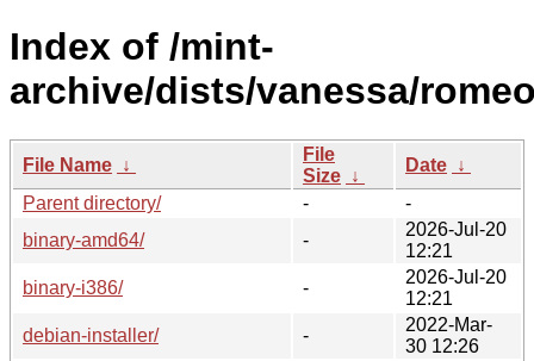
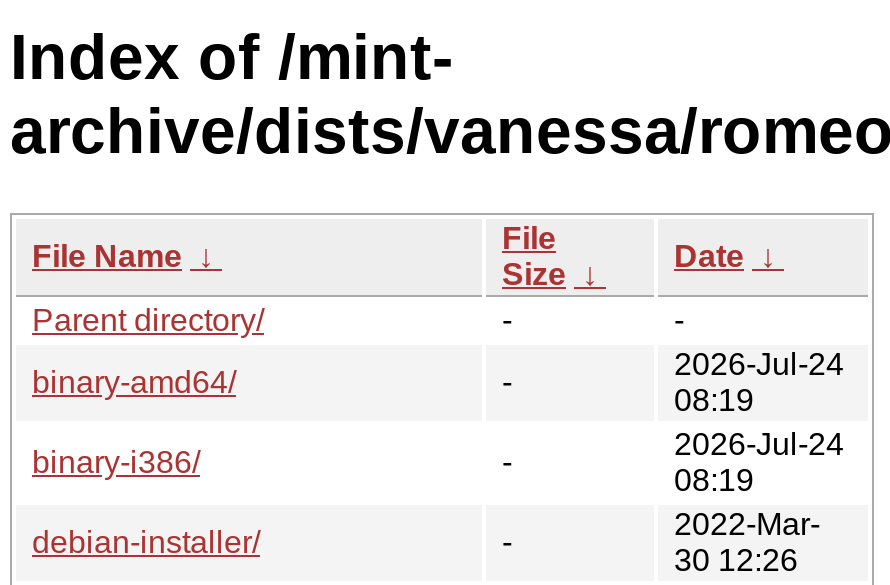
- 2026-Jul-20
- 12:21
+ 2026-Jul-24
+ 08:19

- 2026-Jul-20
- 12:21
+ 2026-Jul-24
+ 08:19
